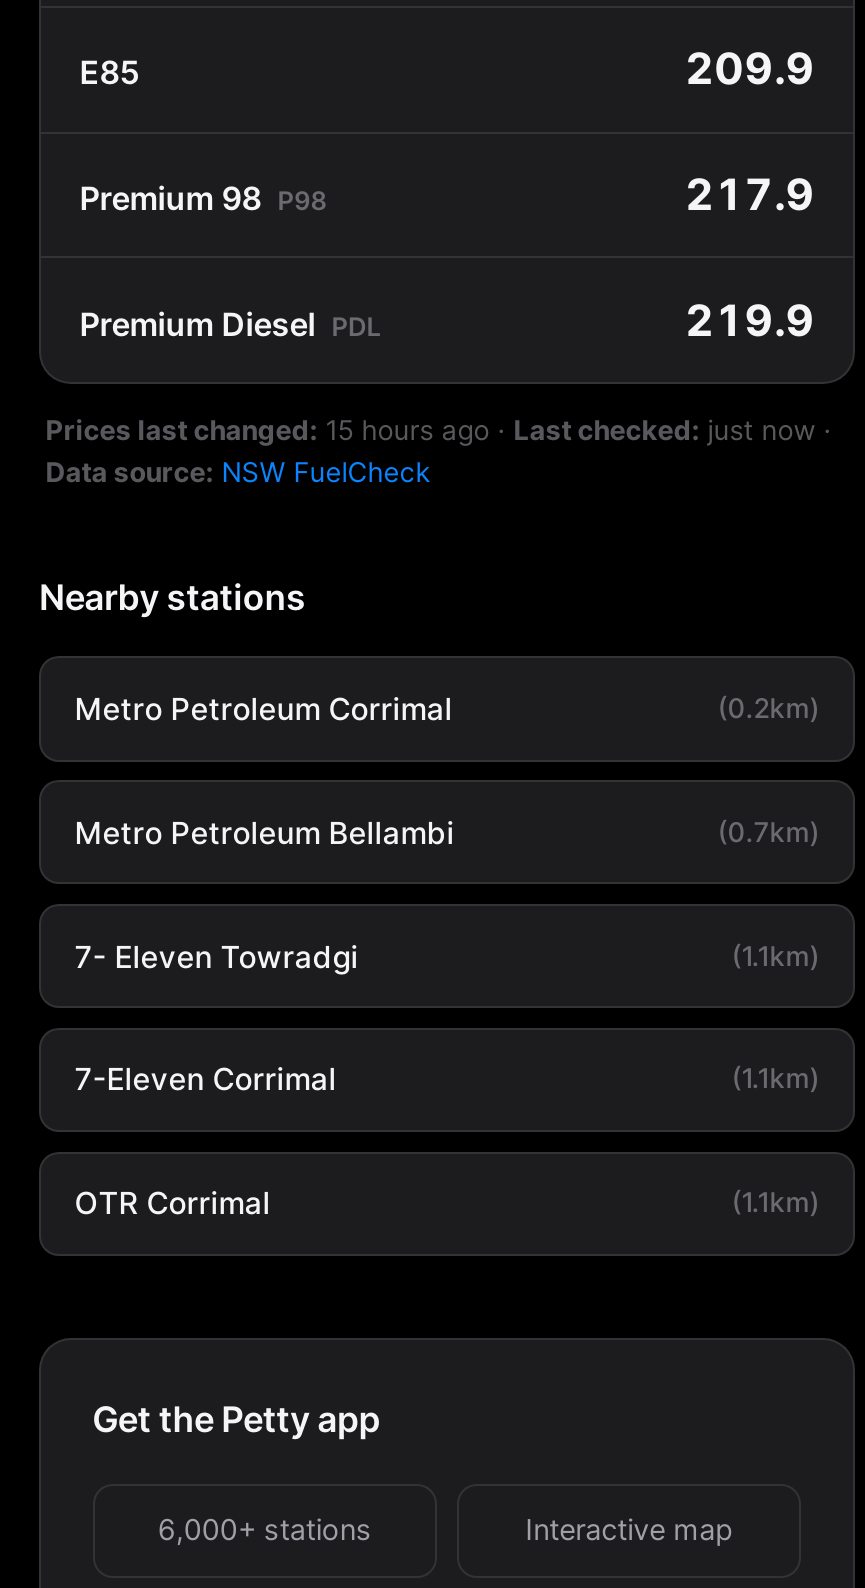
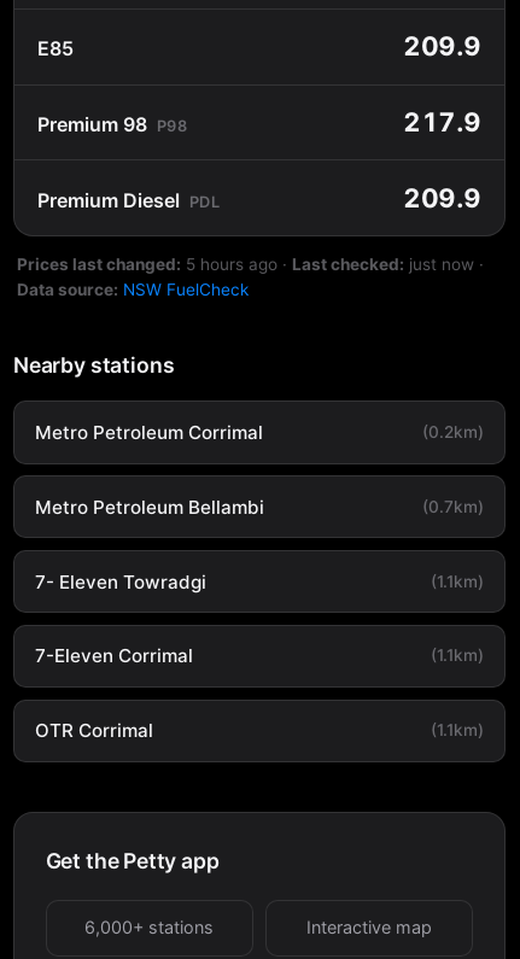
- 219.9
+ 209.9

- Prices last changed: 15 hours ago · Last checked: just now ·
+ Prices last changed: 5 hours ago · Last checked: just now ·
